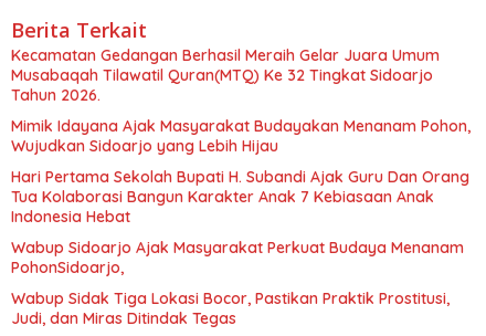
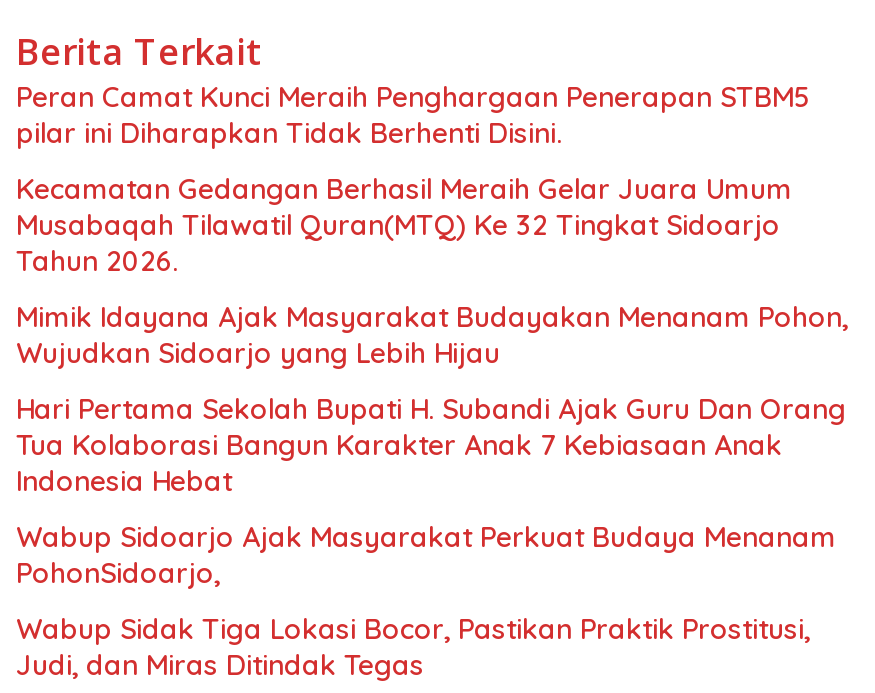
+ Peran Camat Kunci Meraih Penghargaan Penerapan STBM5
+ pilar ini Diharapkan Tidak Berhenti Disini.
